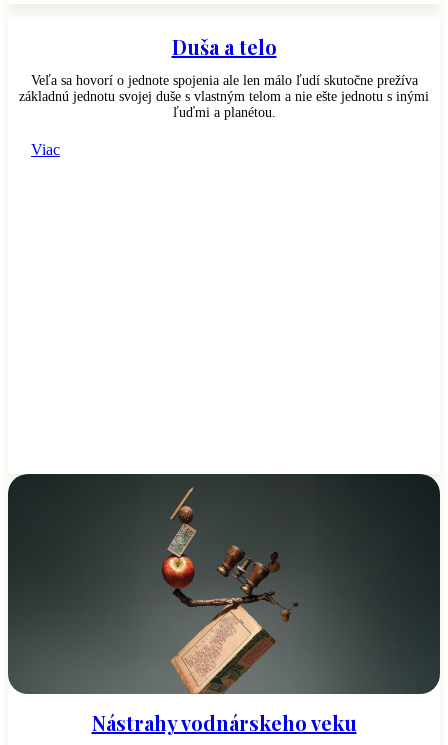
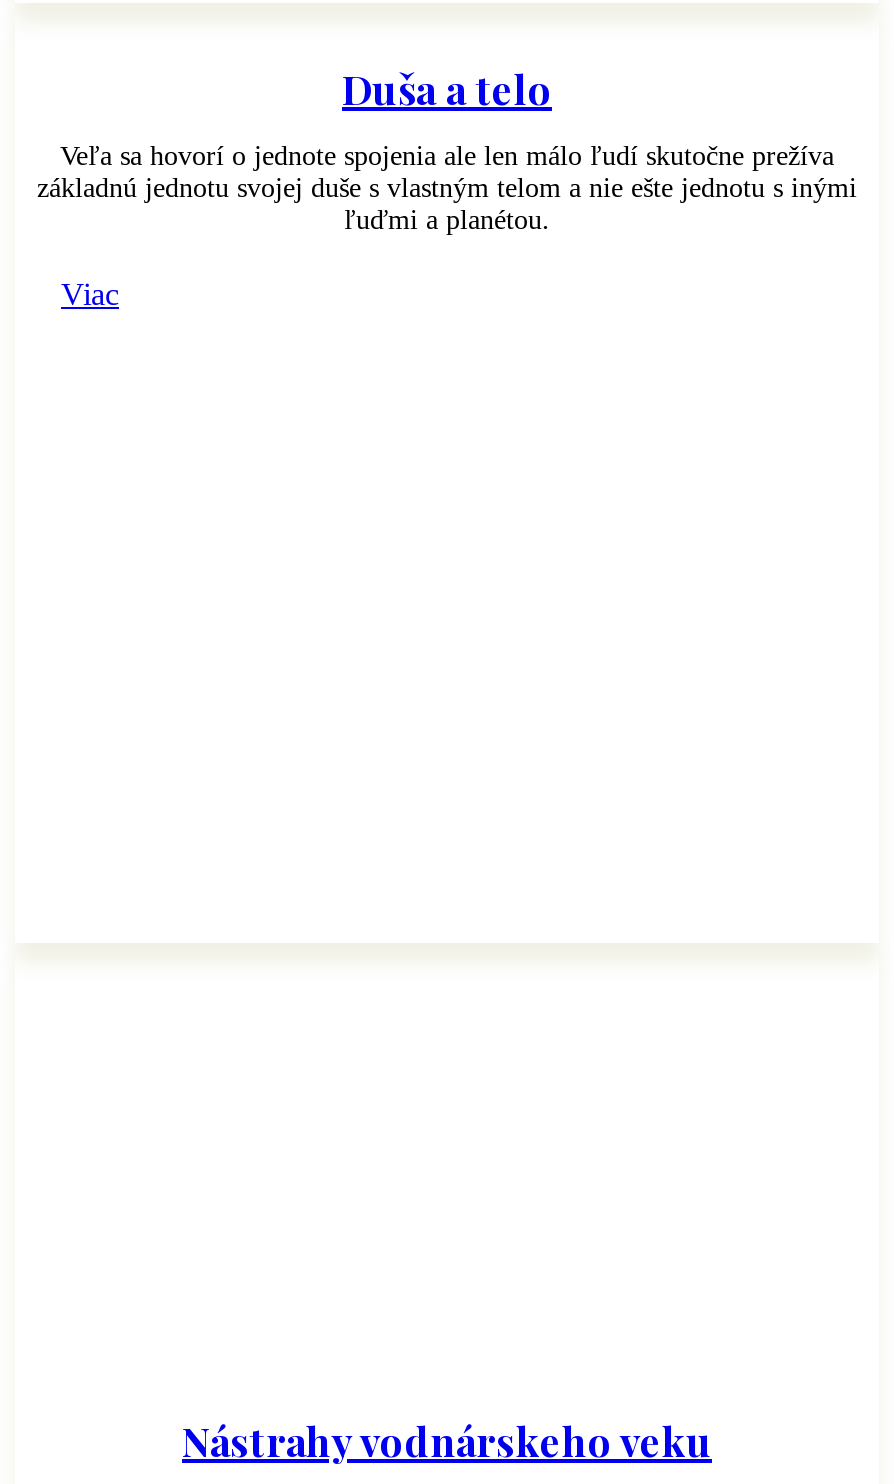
- [image]
